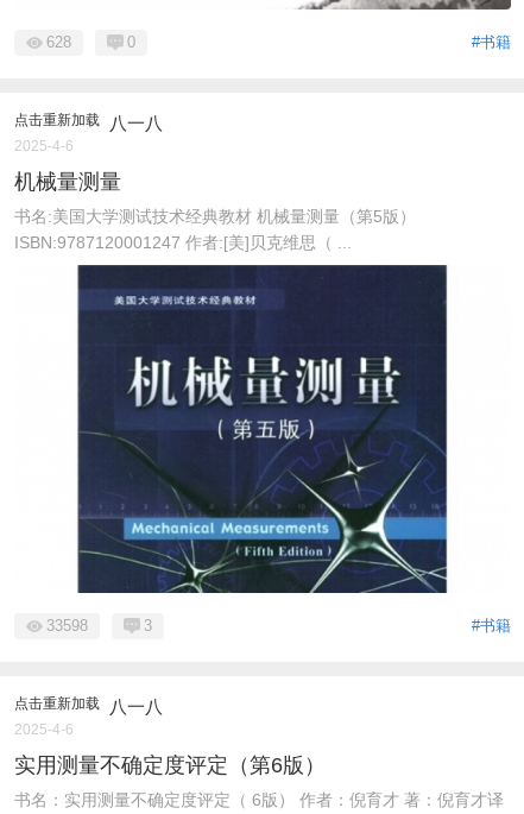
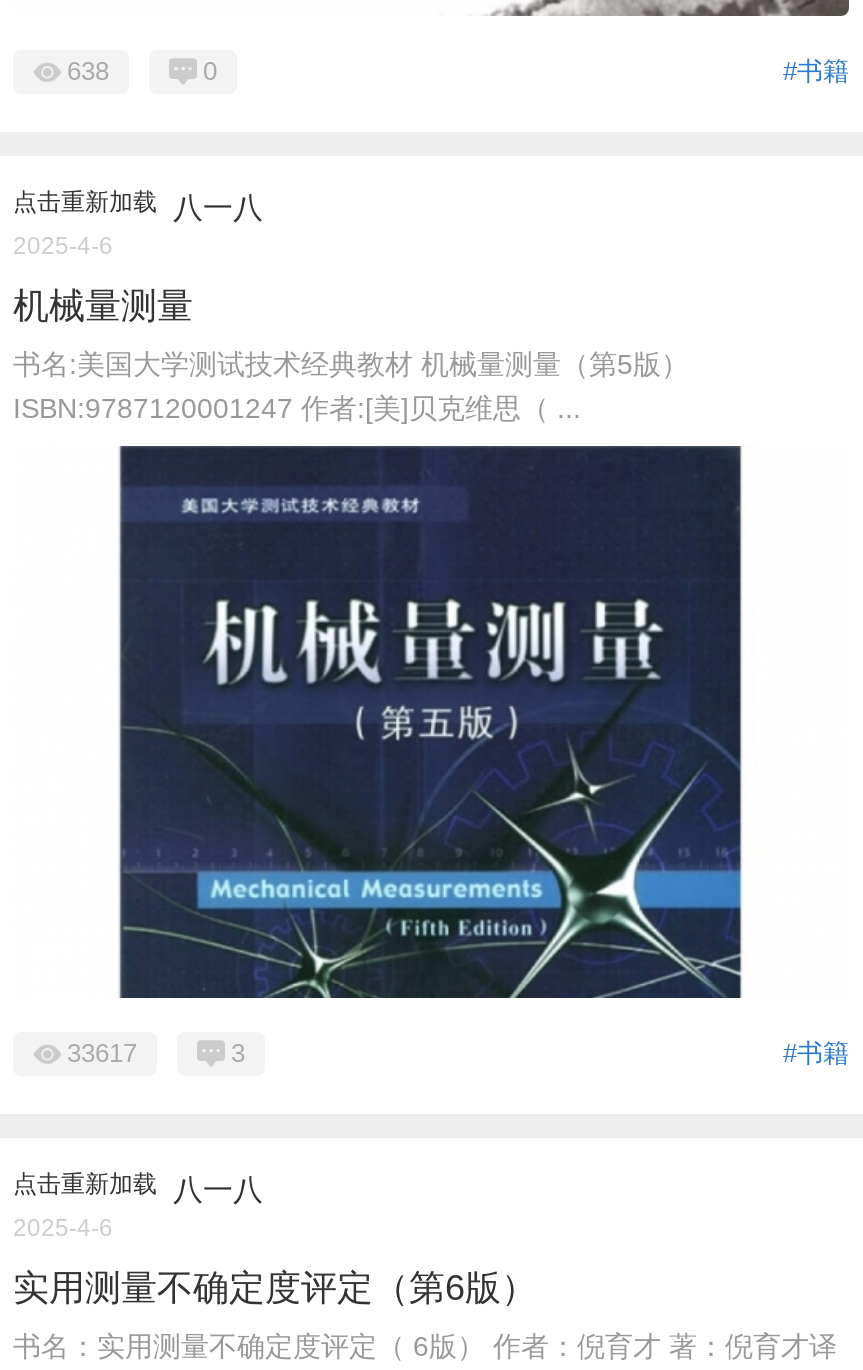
- 628
+ 638

- 33598
+ 33617
